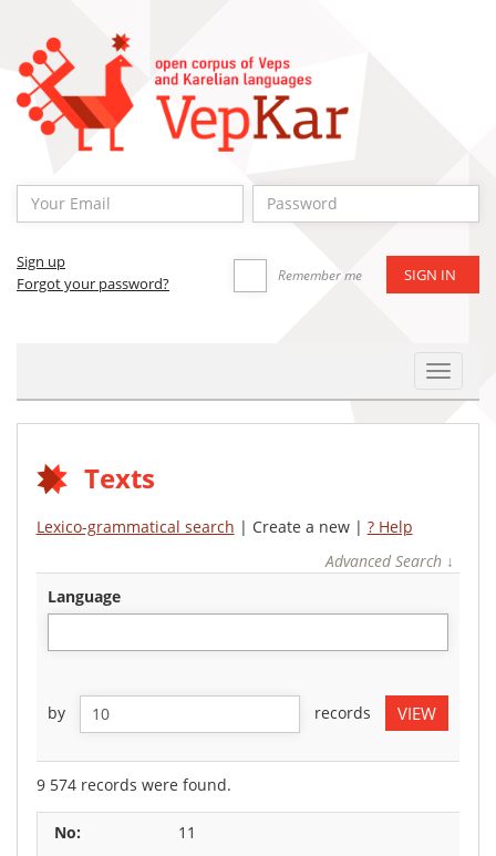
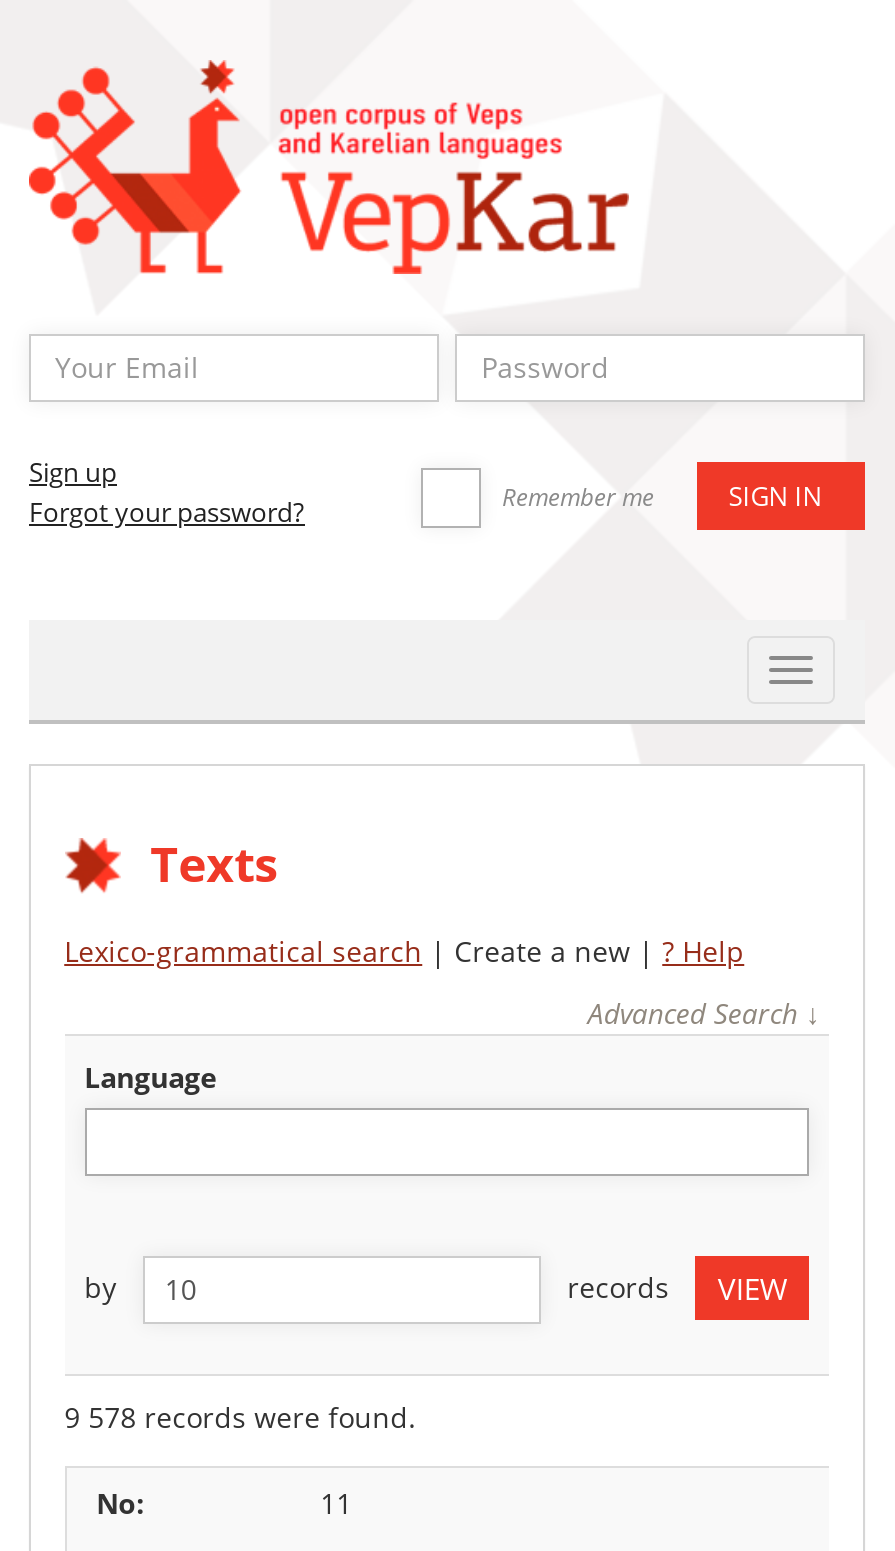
- 9 574 records were found.
+ 9 578 records were found.
